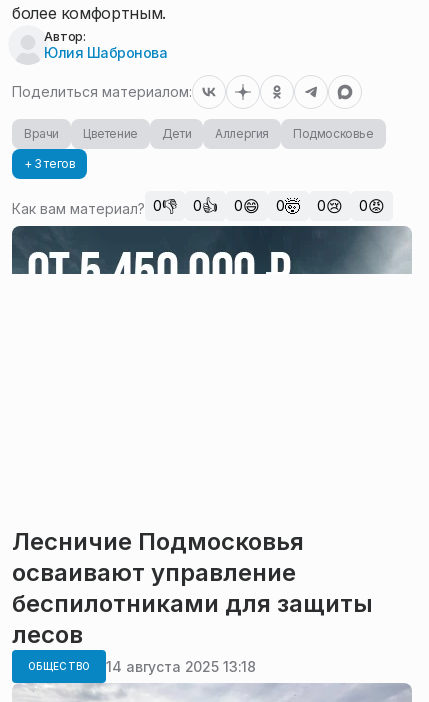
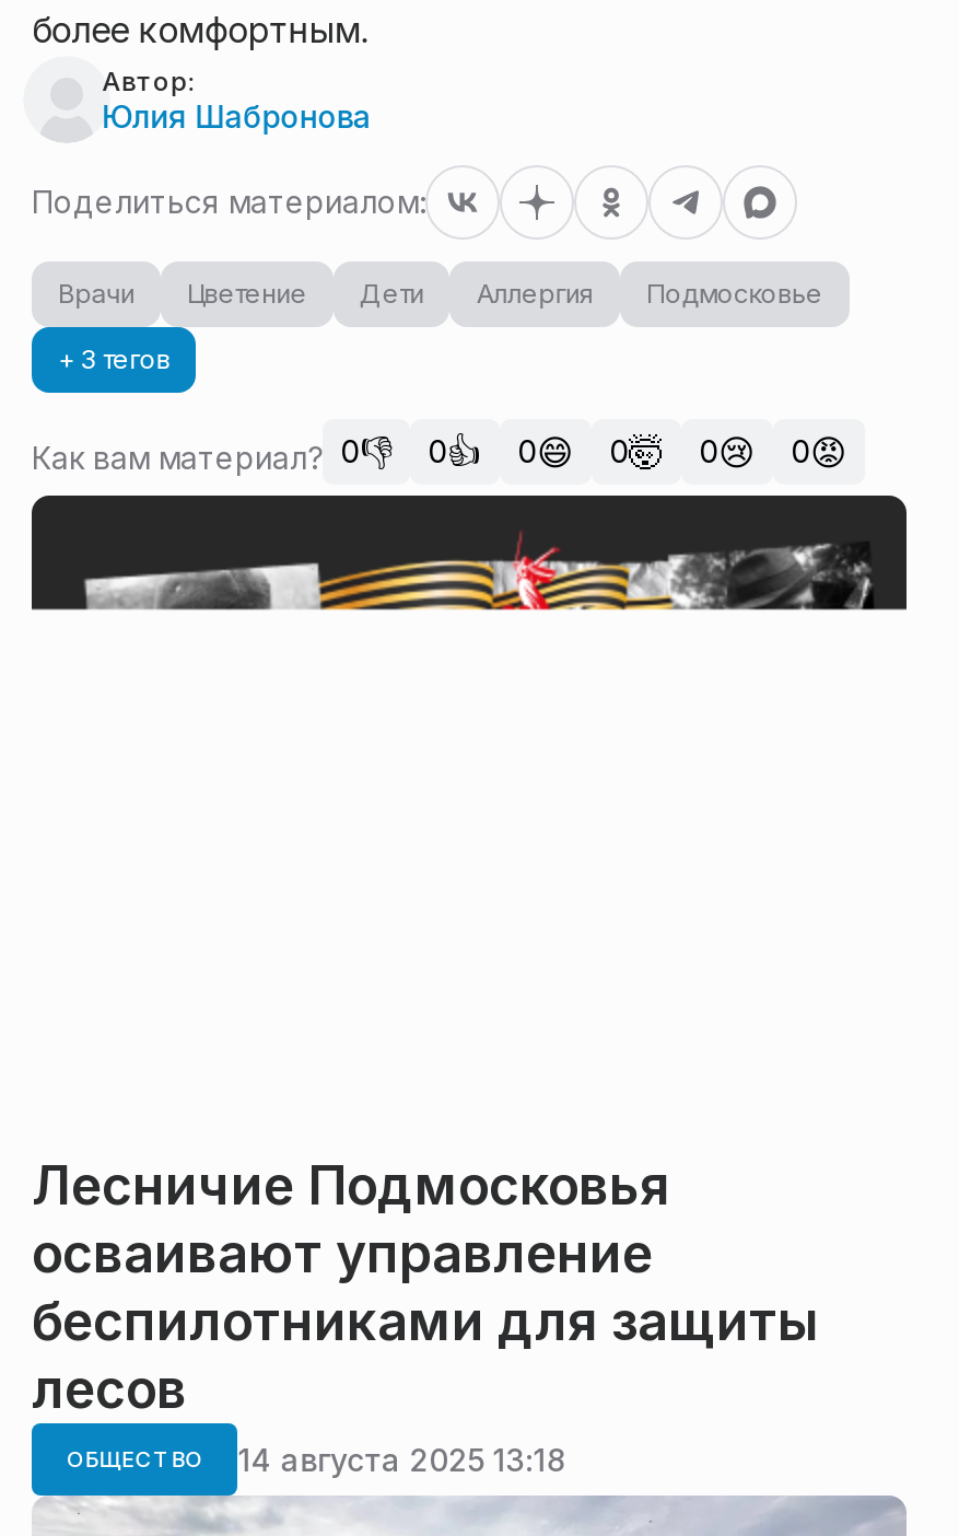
- [image]
+ [image]
